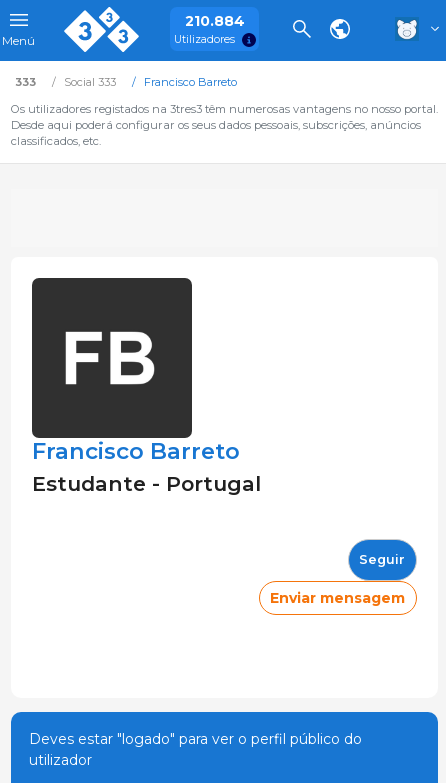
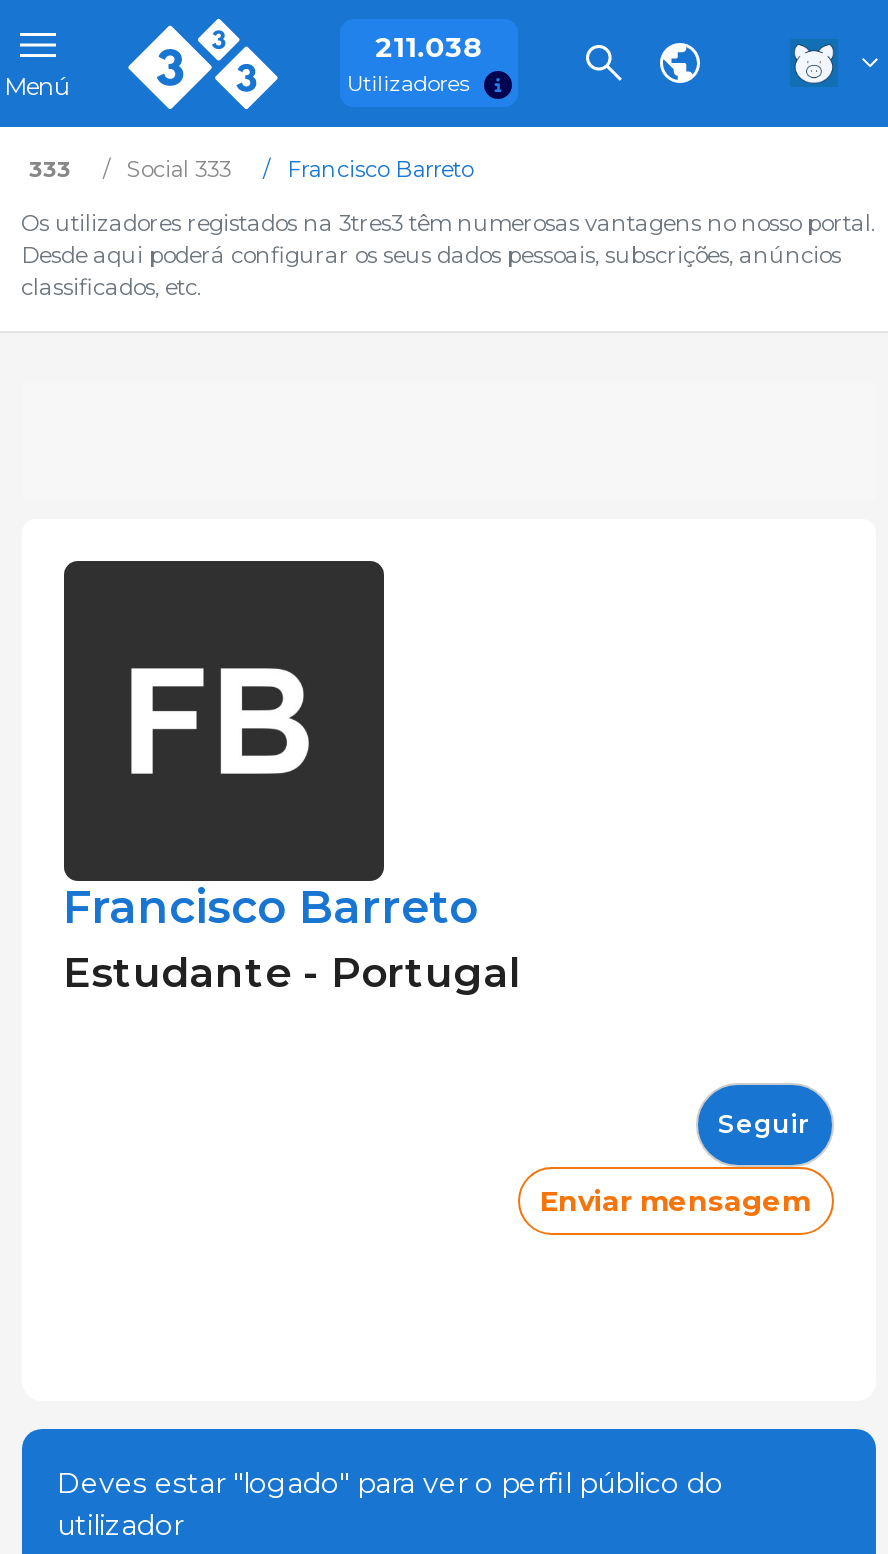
- 210.884
+ 211.038
